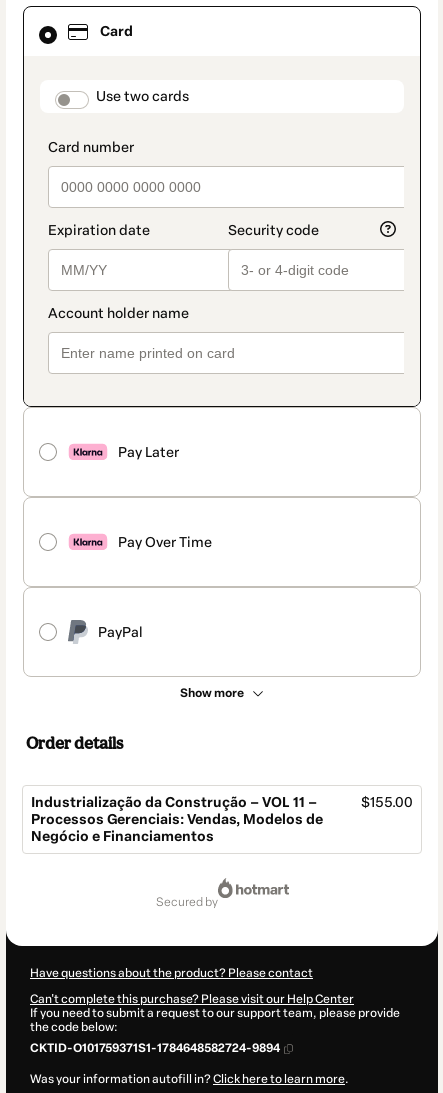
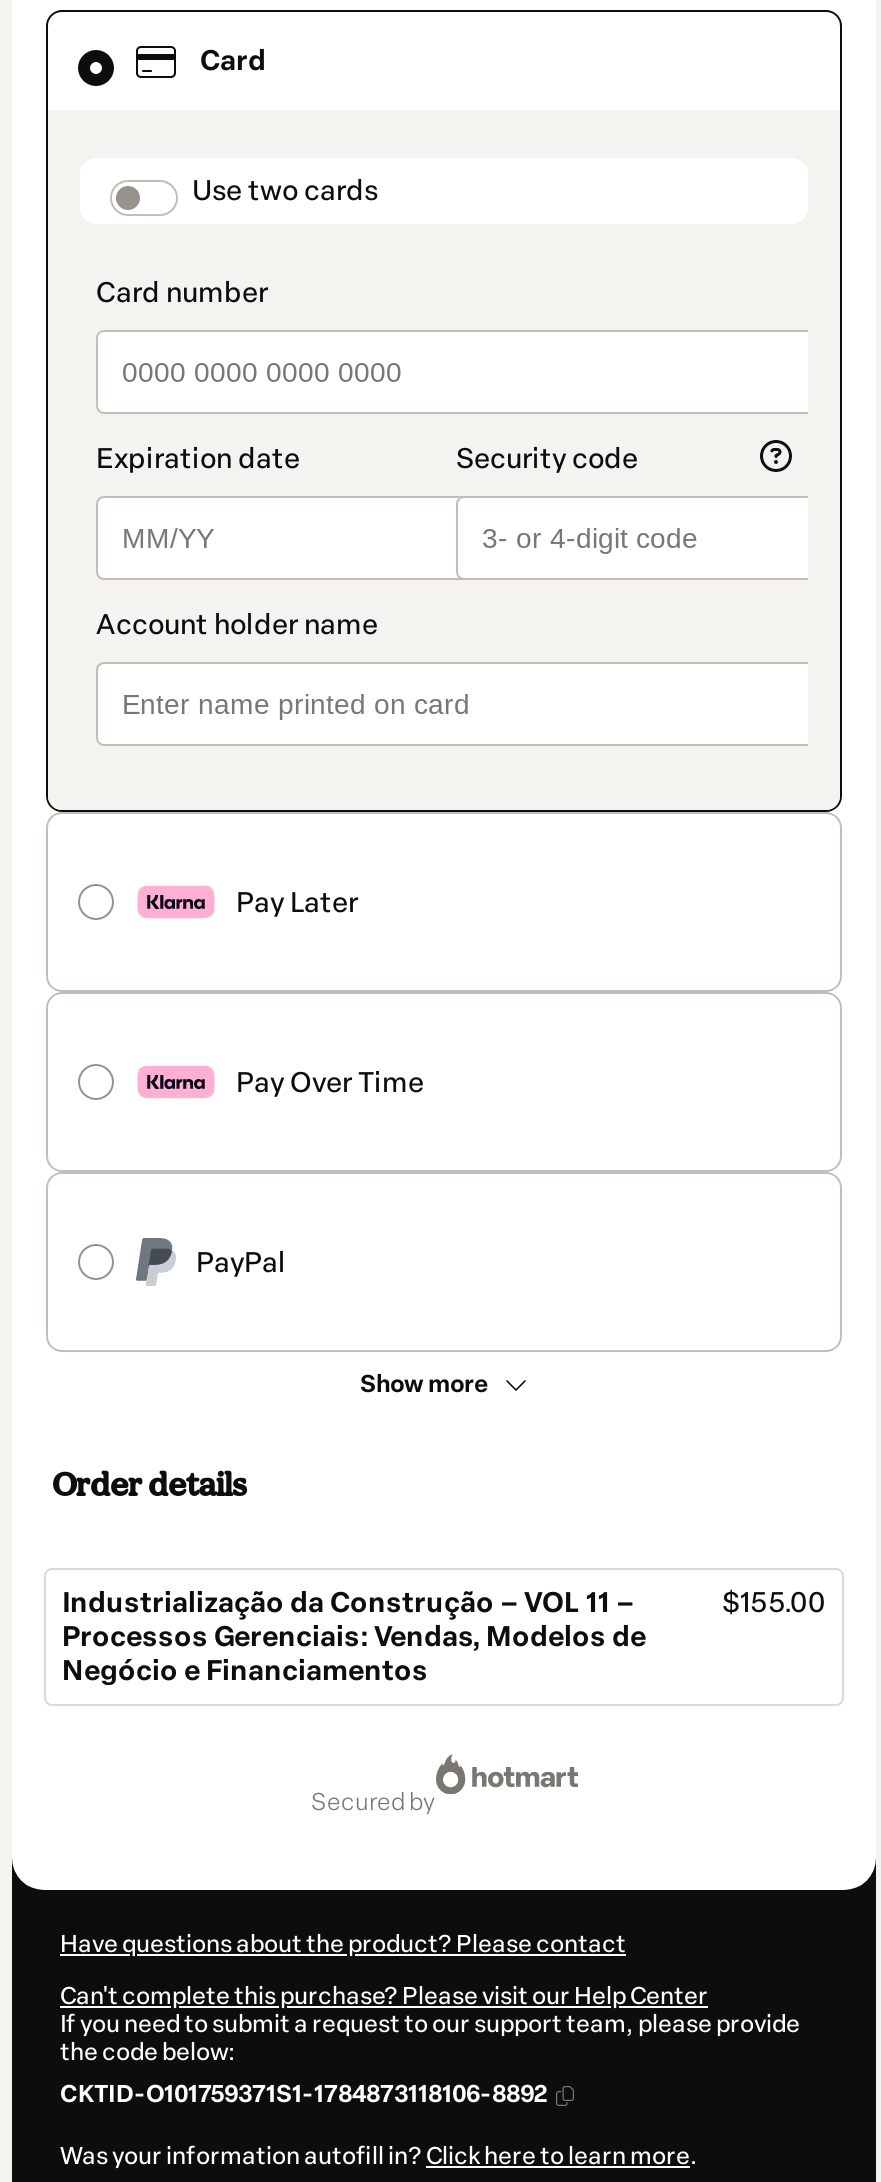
- CKTID-O101759371S1-1784648582724-9894
+ CKTID-O101759371S1-1784873118106-8892
